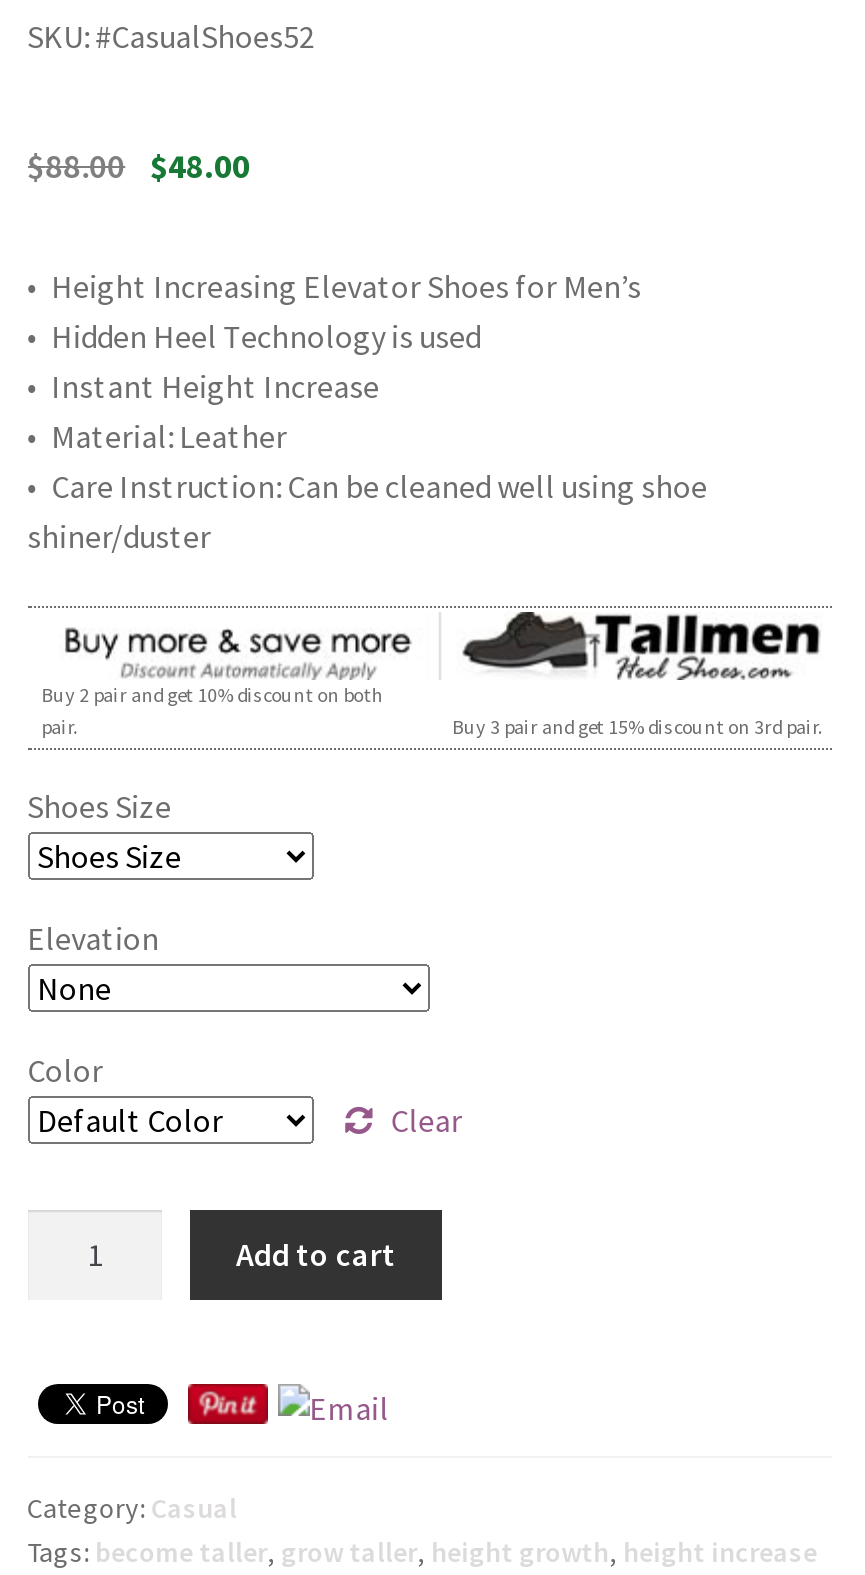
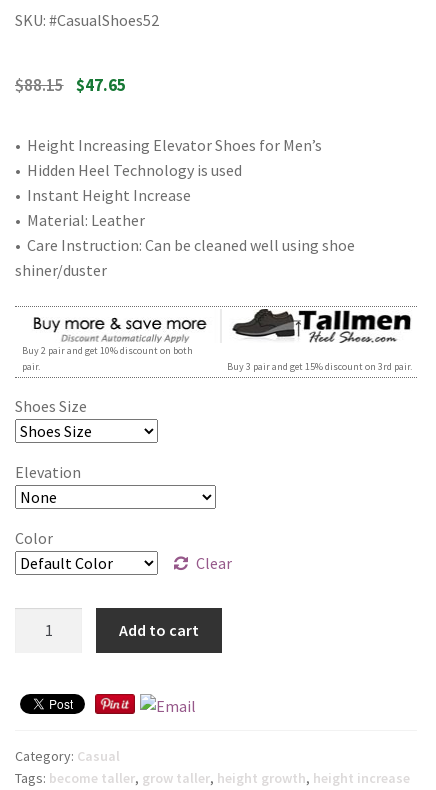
- $88.00 $48.00
+ $88.15 $47.65
